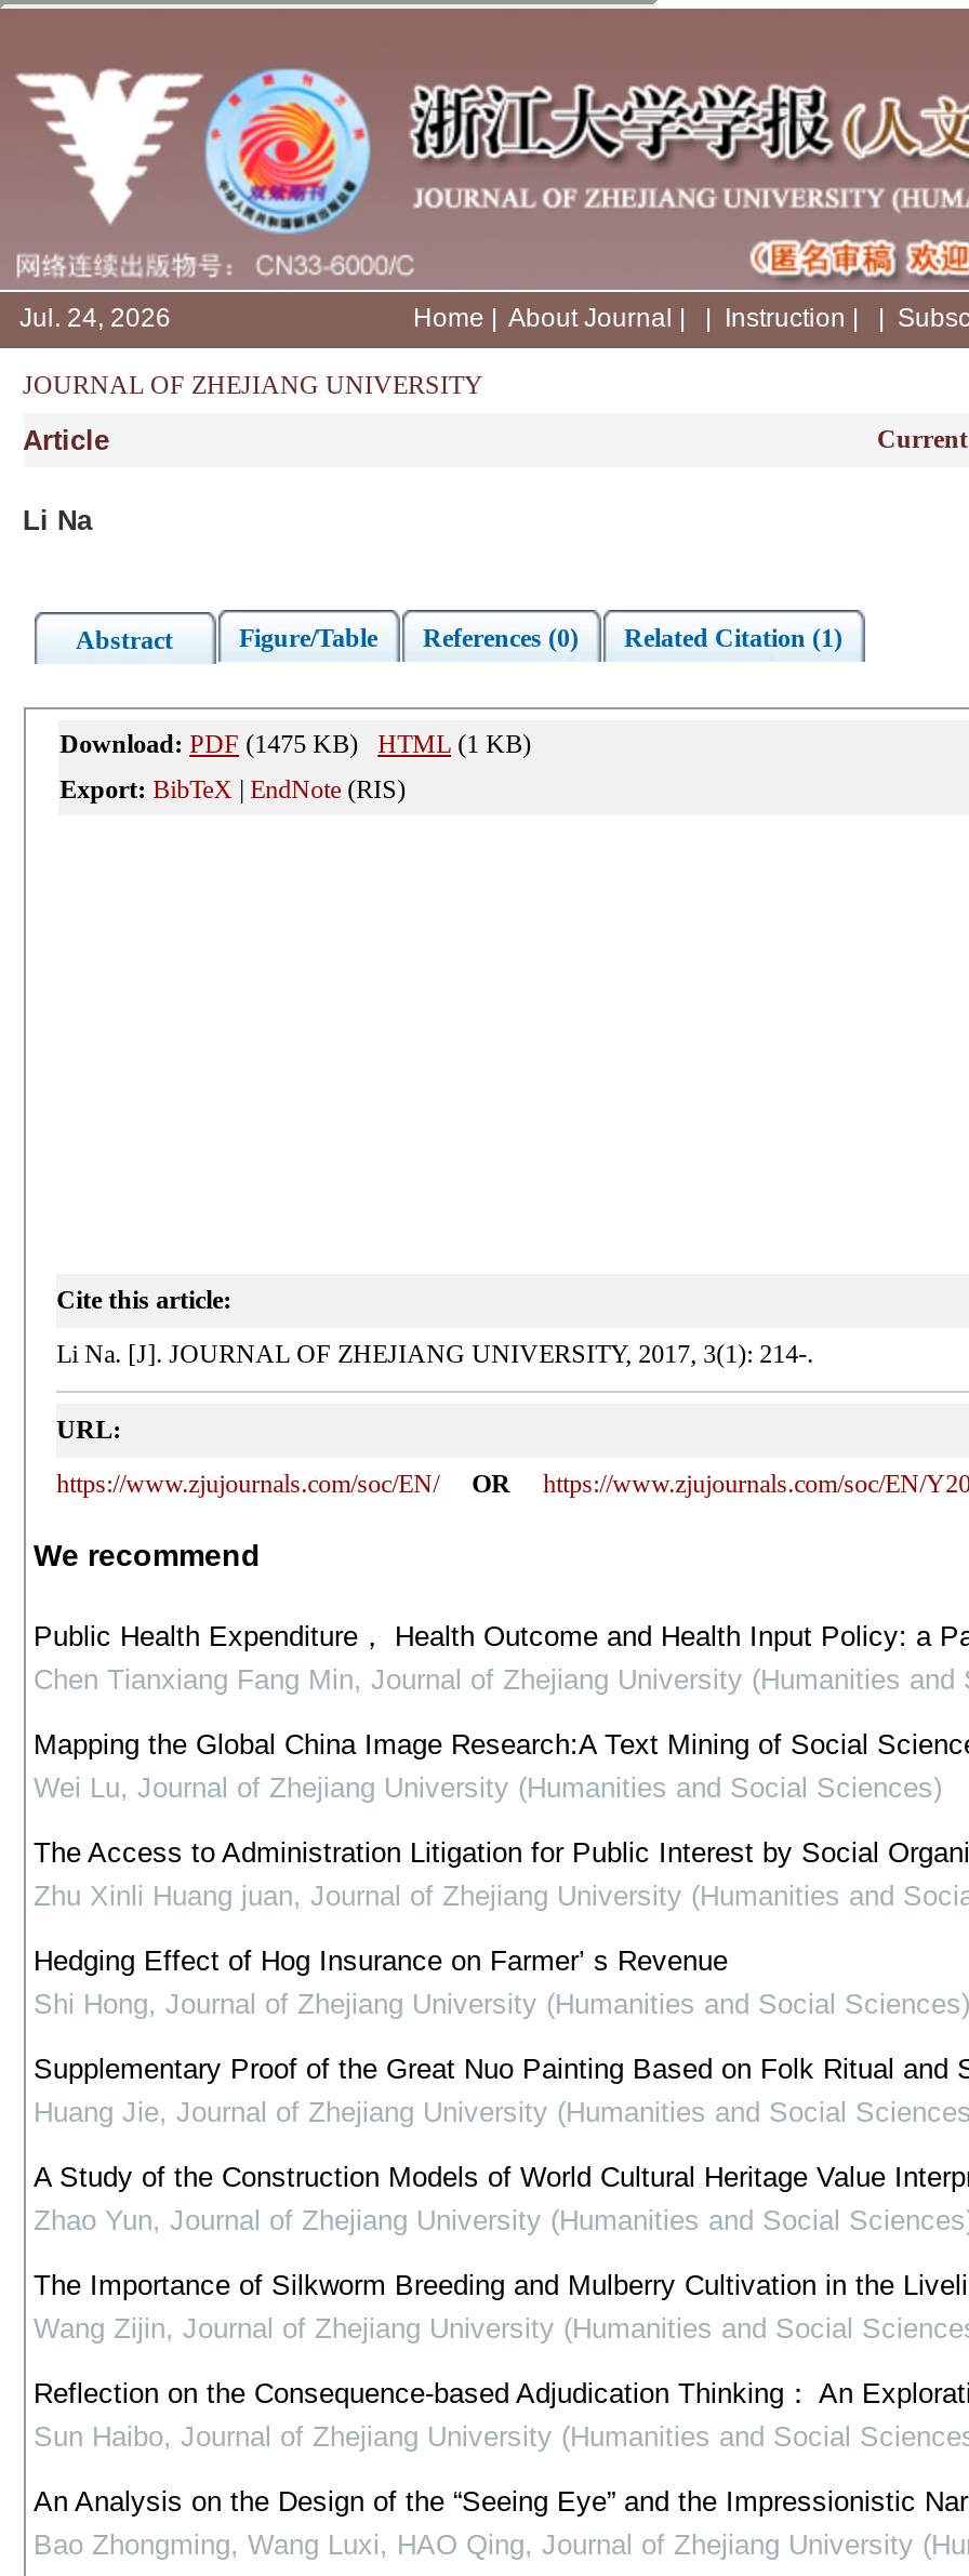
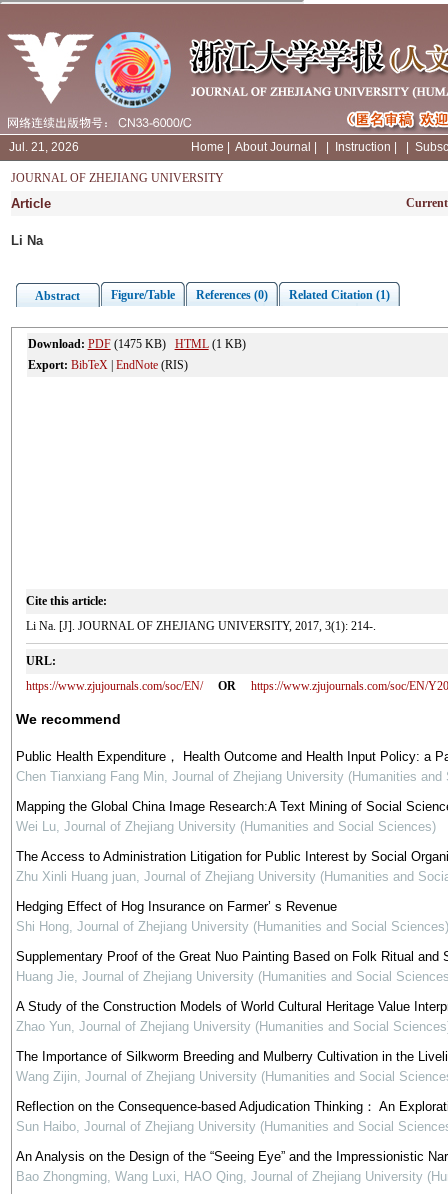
- Jul. 24, 2026
+ Jul. 21, 2026
